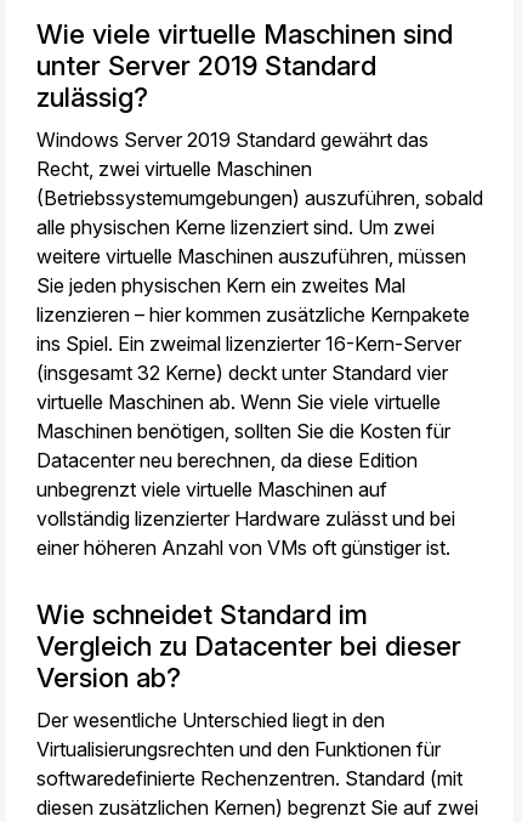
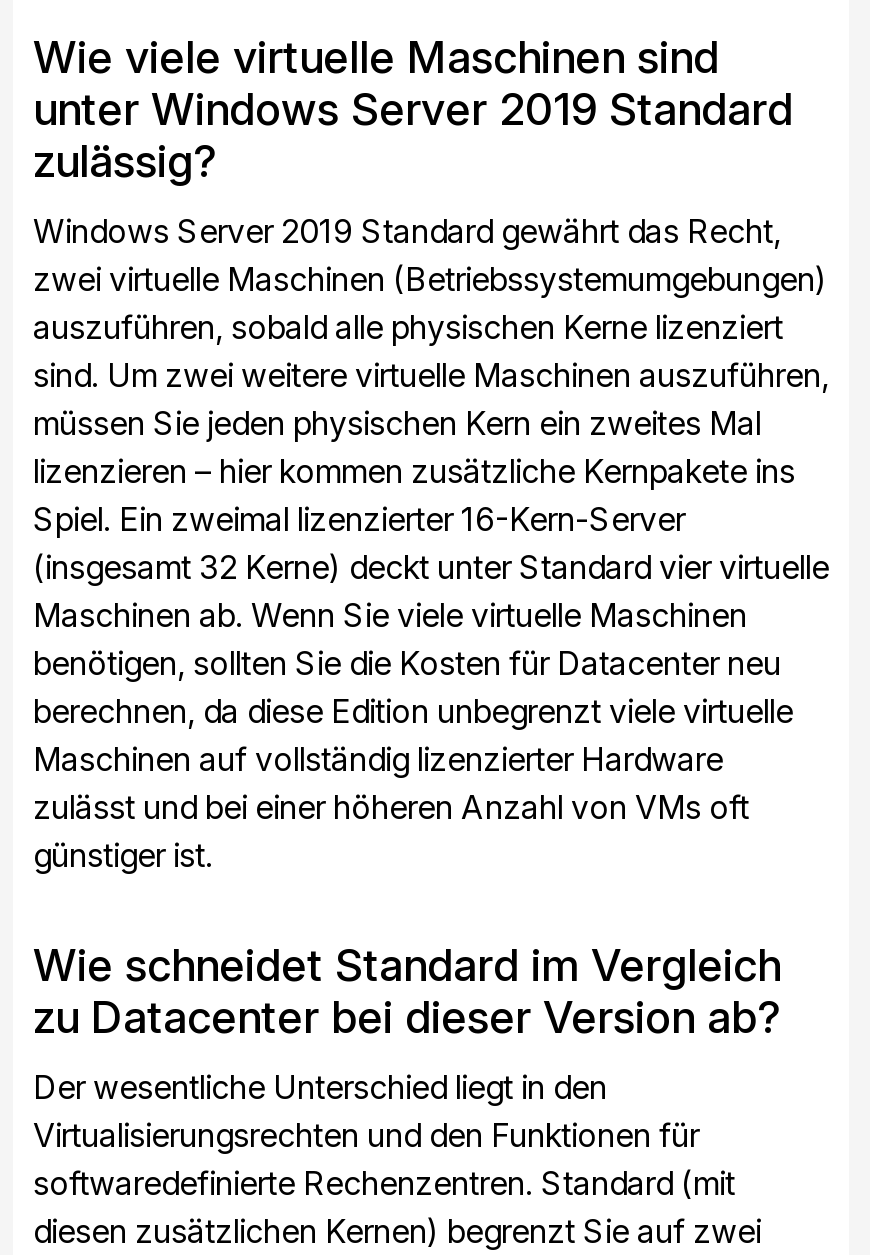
- unter Server 2019 Standard
+ unter Windows Server 2019 Standard
